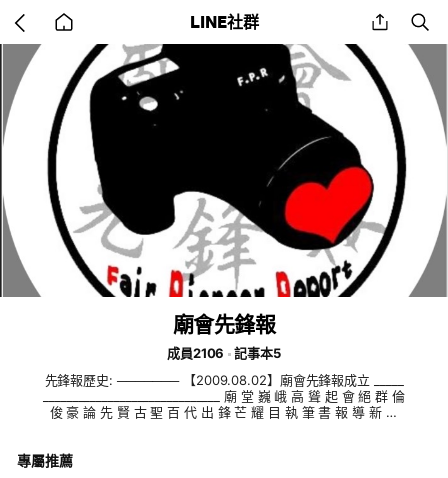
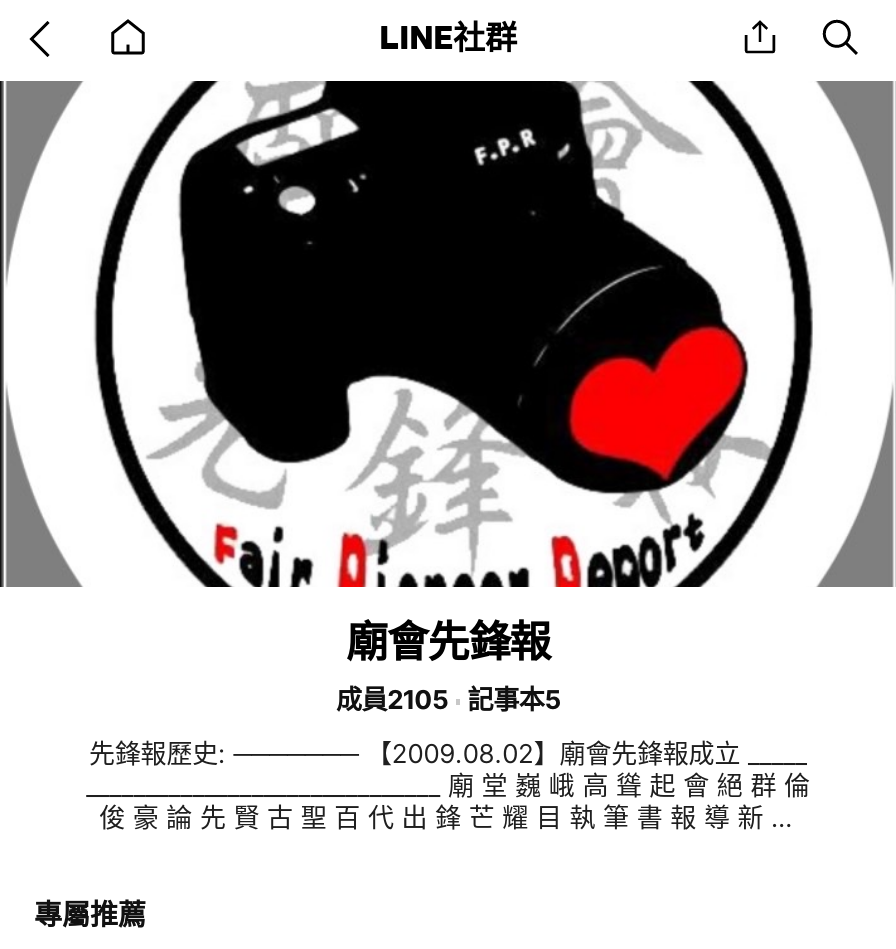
- 成員2106 記事本5
+ 成員2105 記事本5
